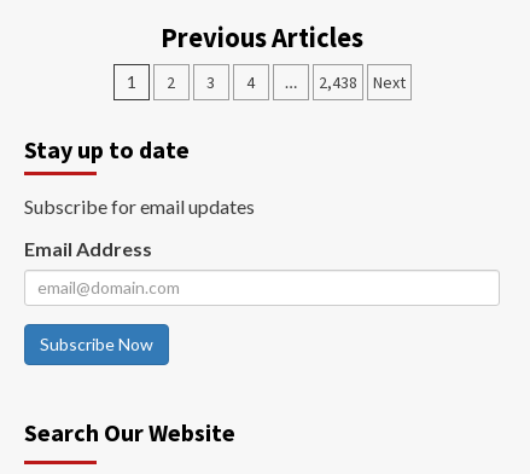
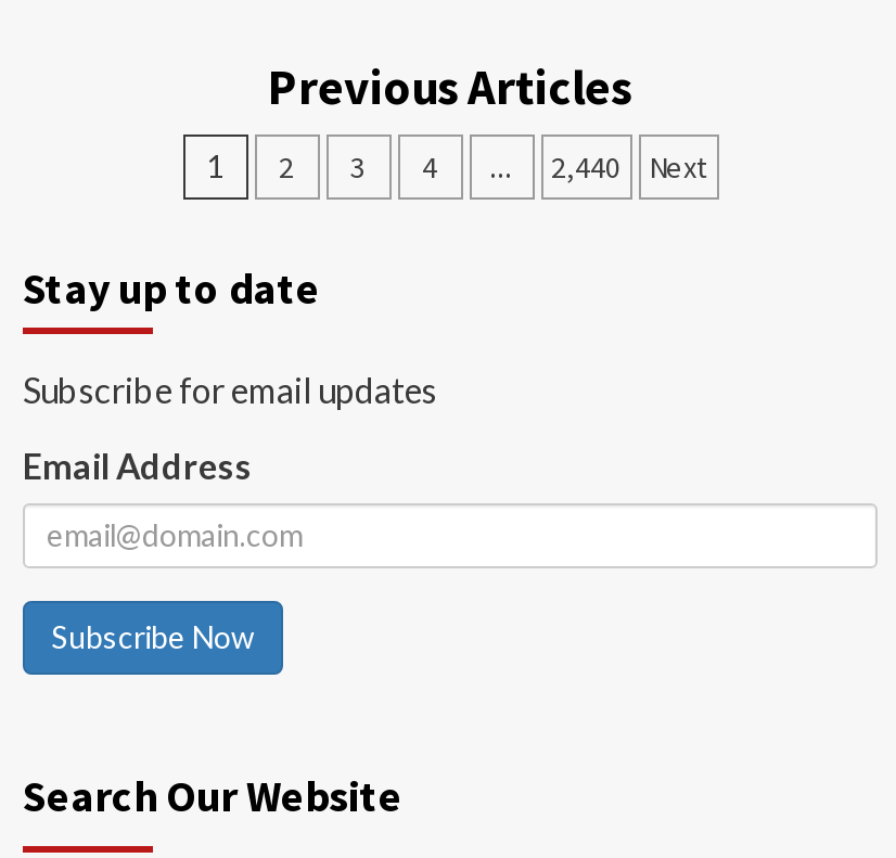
- 2,438
+ 2,440
